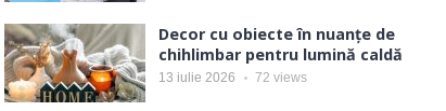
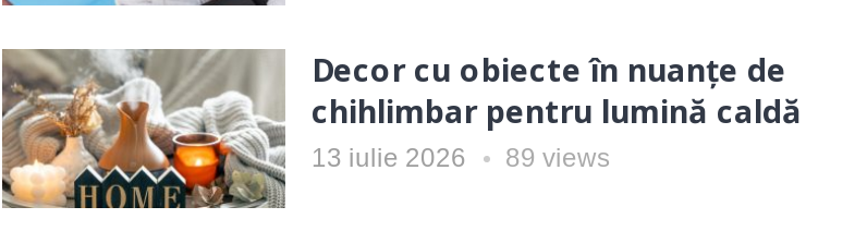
- 13 iulie 2026 72 views
+ 13 iulie 2026 89 views
